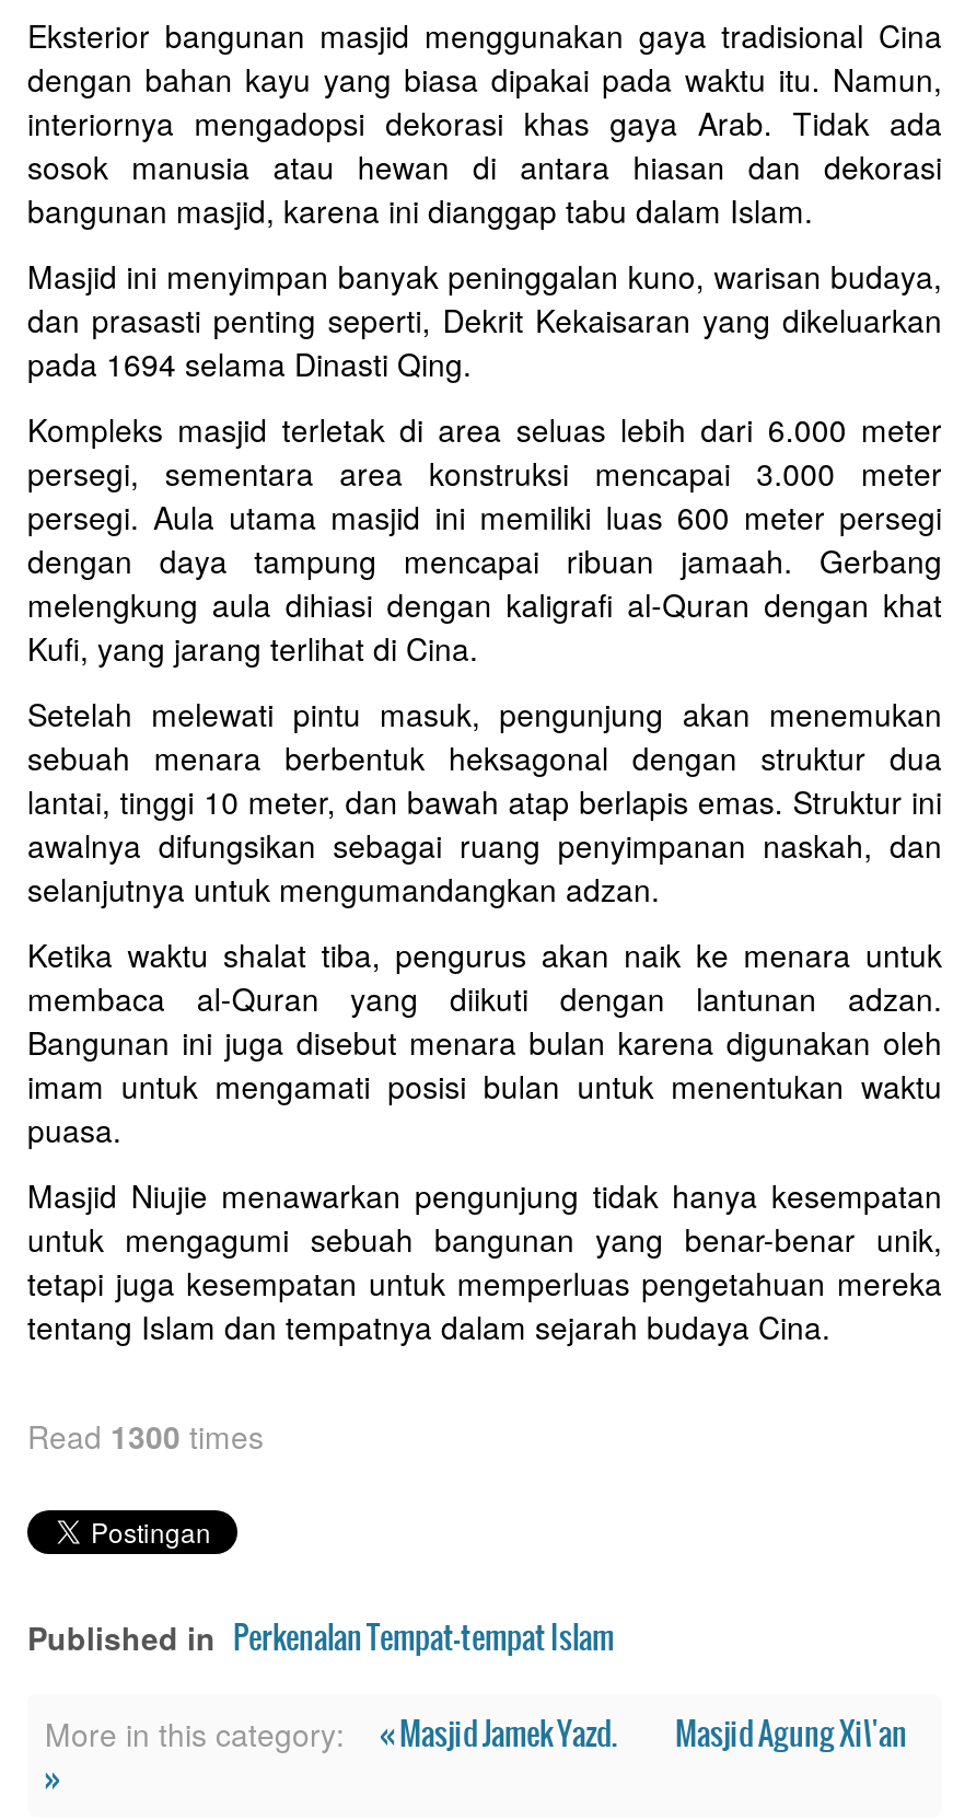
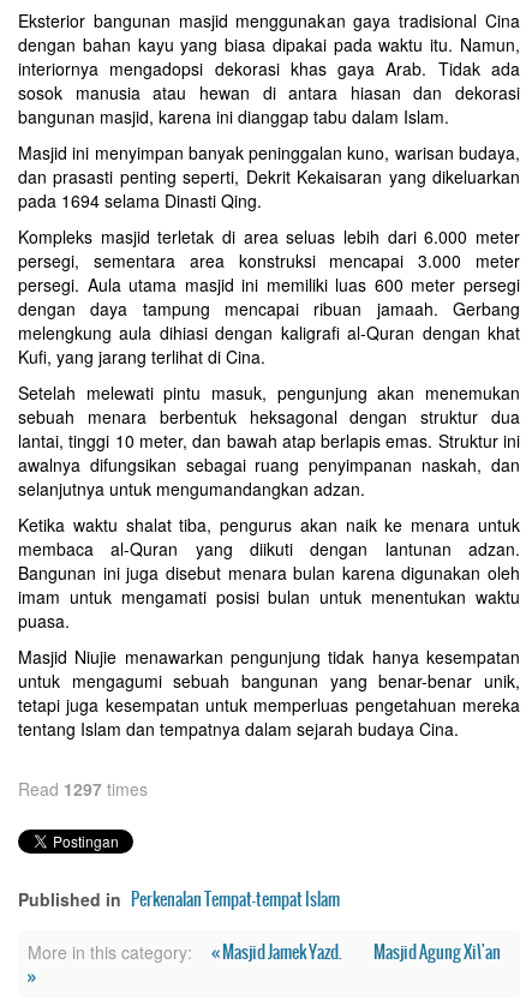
- Read 1300 times
+ Read 1297 times
